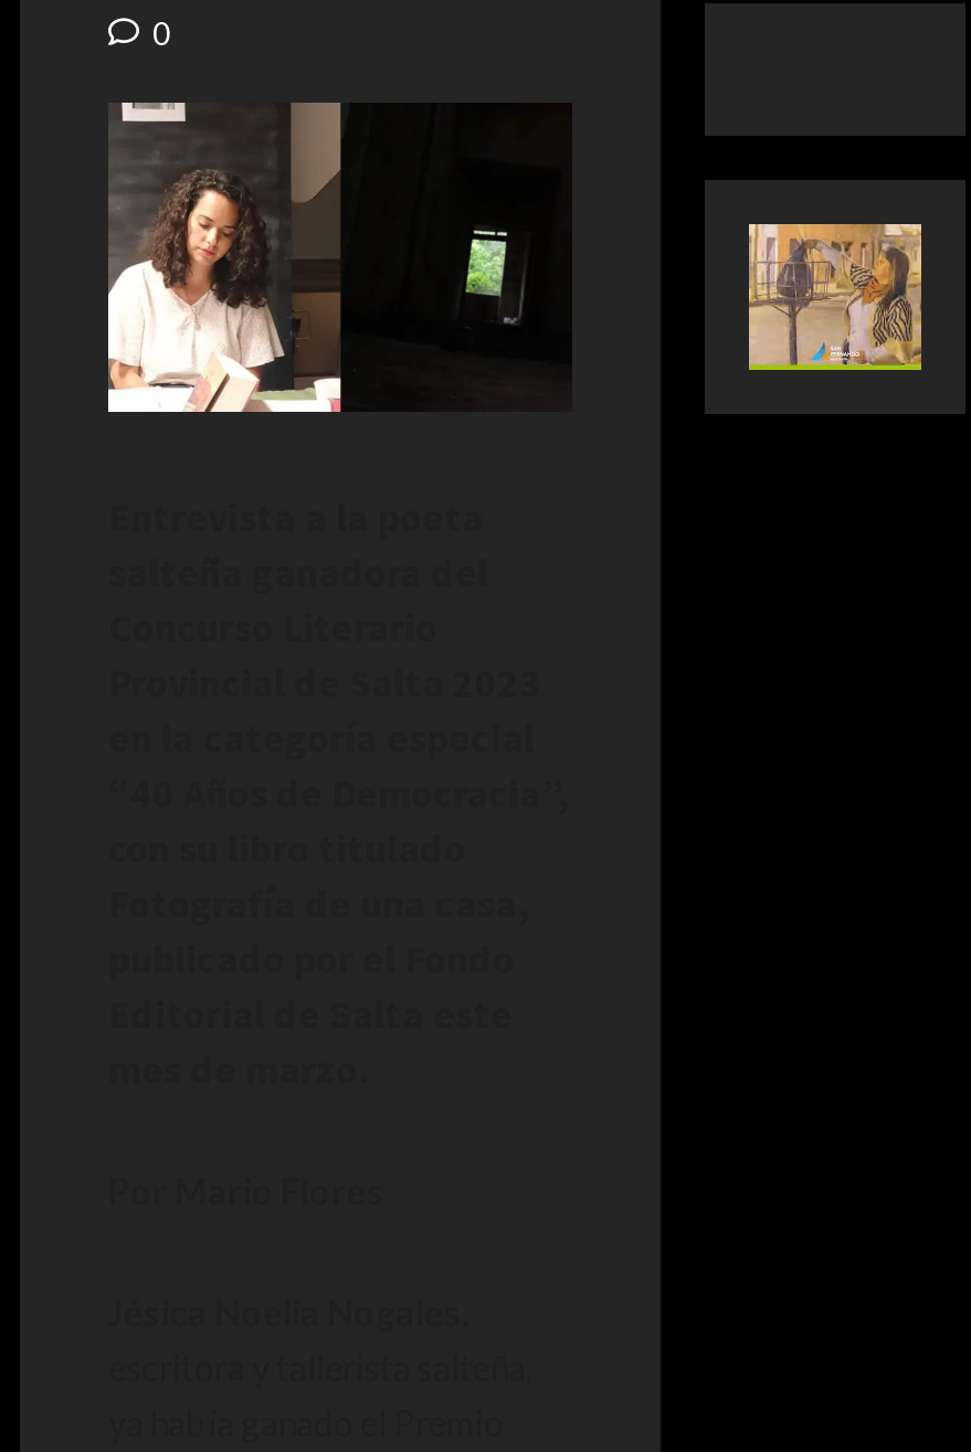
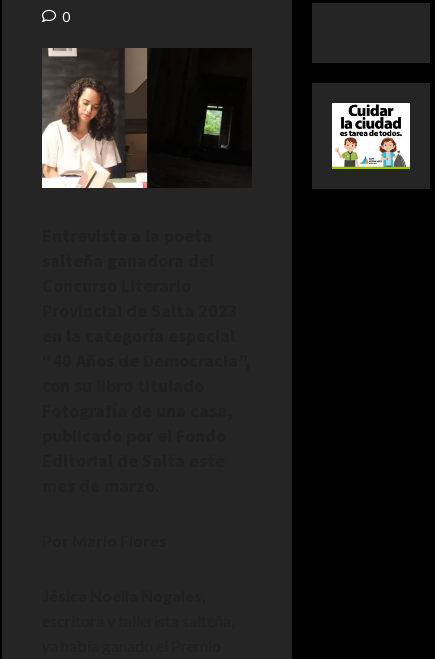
- [image]
+ [image]
